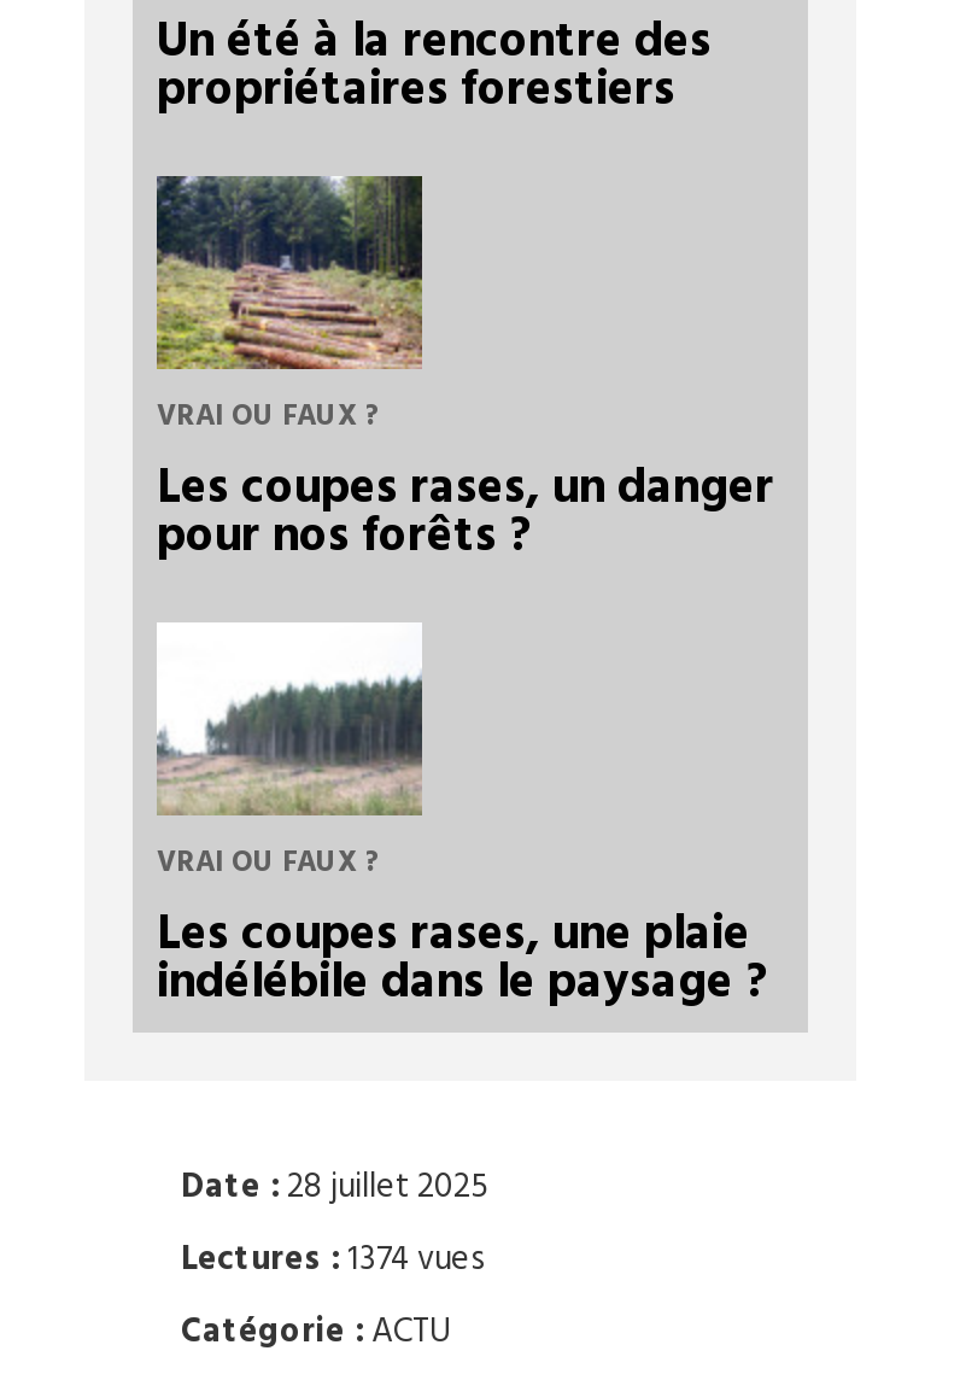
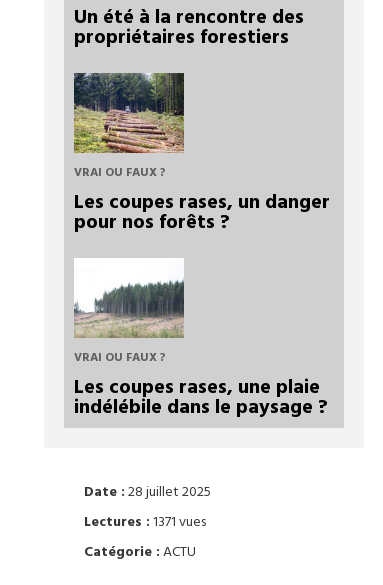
- Lectures : 1374 vues
+ Lectures : 1371 vues
